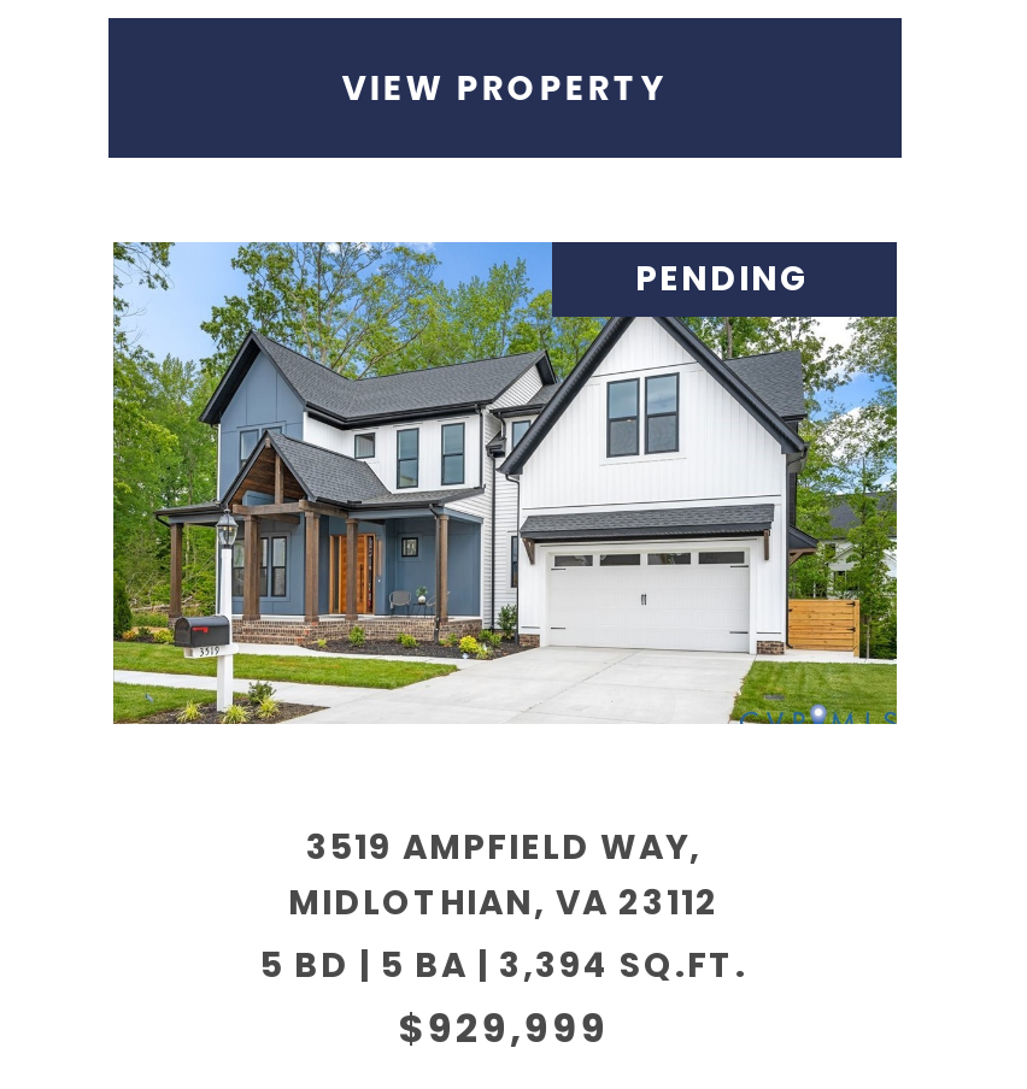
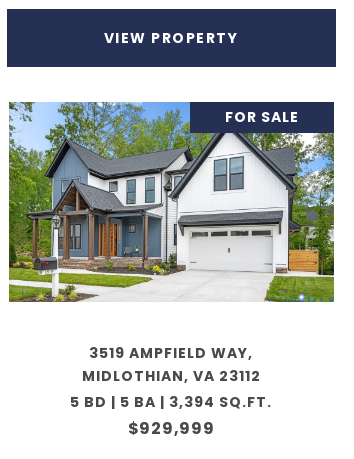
- PENDING
+ FOR SALE
